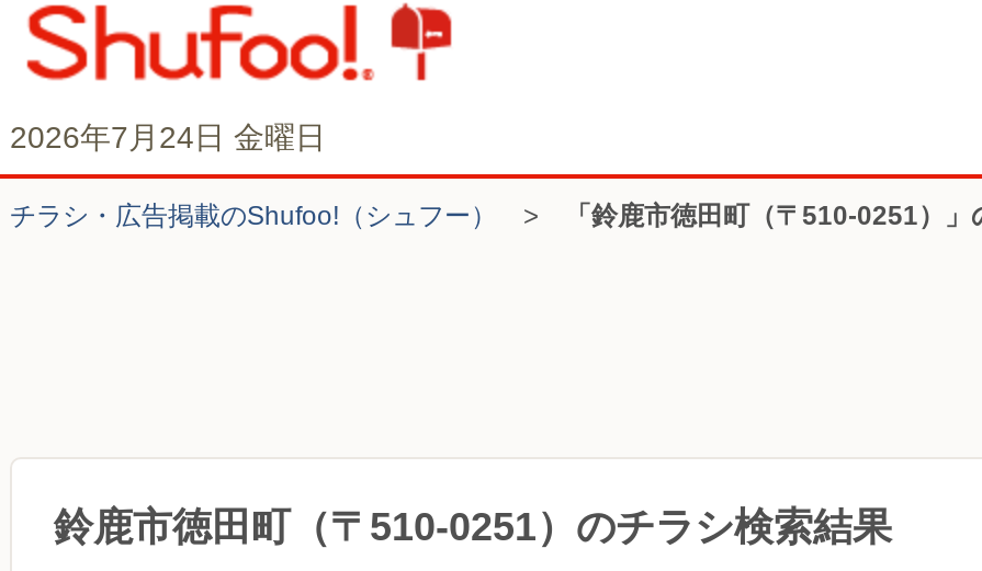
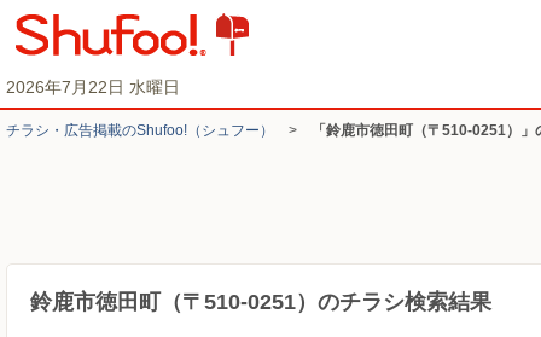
- 2026年7月24日 金曜日
+ 2026年7月22日 水曜日
